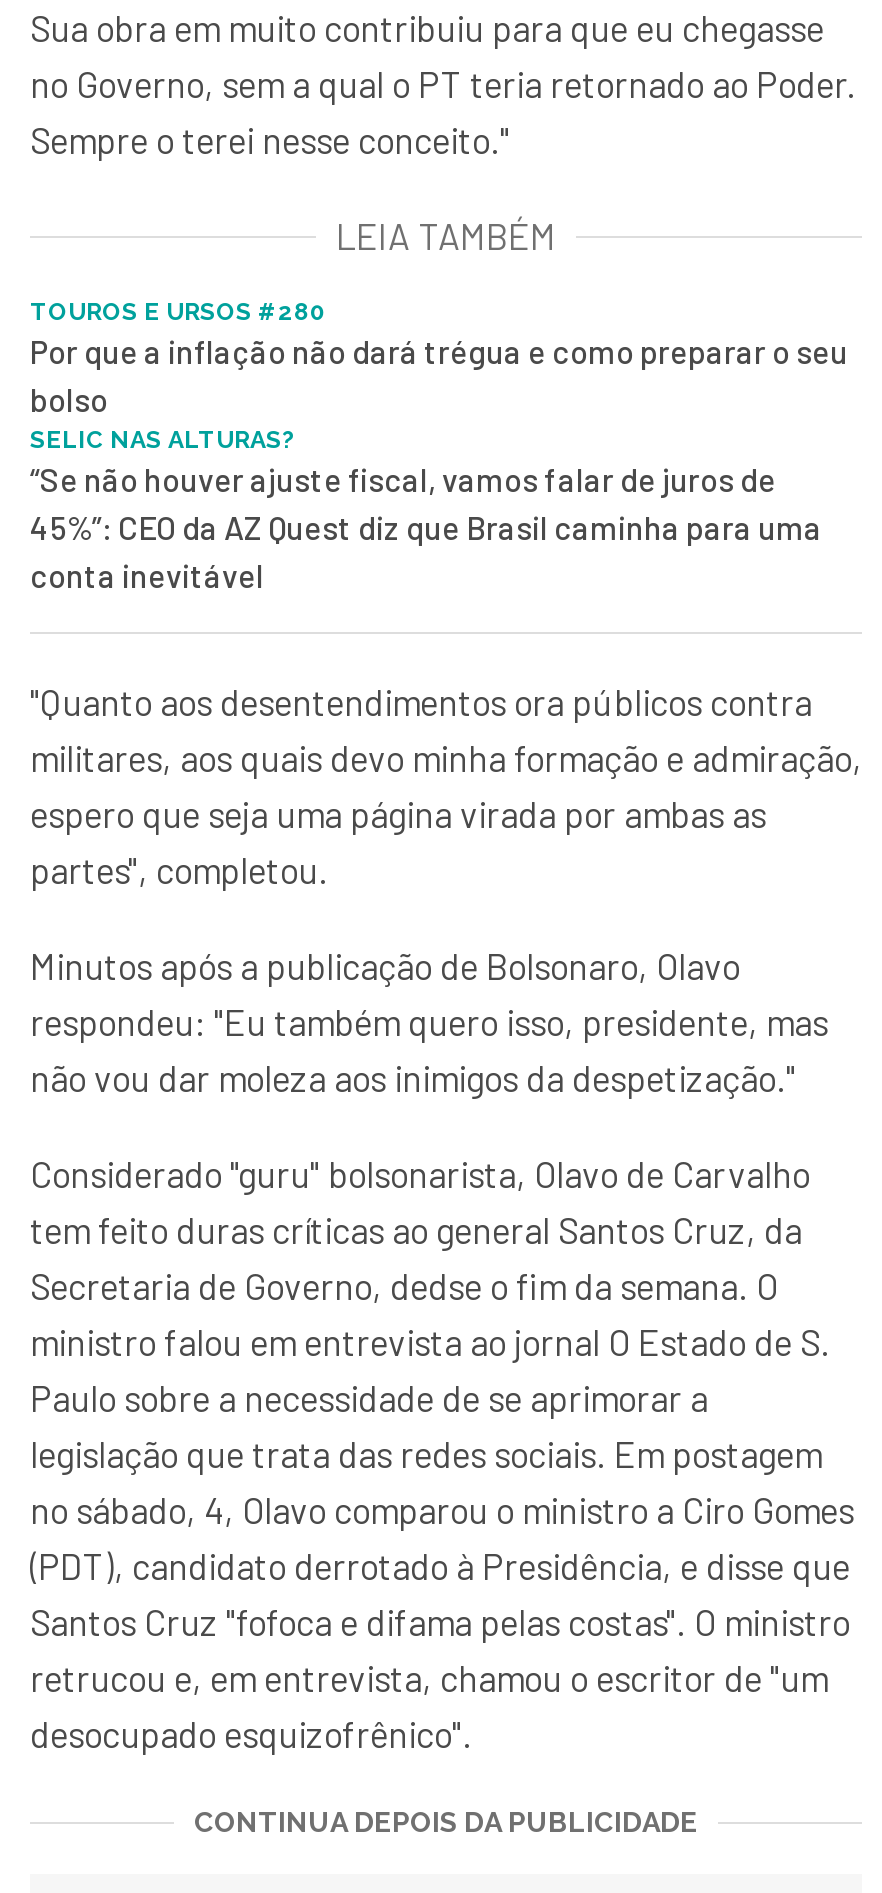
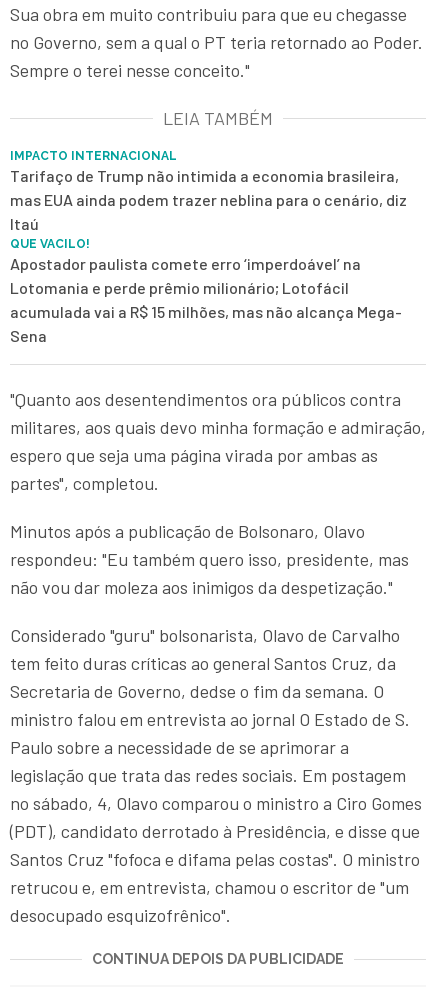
- TOUROS E URSOS #280
- Por que a inflação não dará trégua e como preparar o seu
- bolso
- SELIC NAS ALTURAS?
- “Se não houver ajuste fiscal, vamos falar de juros de
- 45%”: CEO da AZ Quest diz que Brasil caminha para uma
- conta inevitável
+ IMPACTO INTERNACIONAL
+ Tarifaço de Trump não intimida a economia brasileira,
+ mas EUA ainda podem trazer neblina para o cenário, diz
+ Itaú
+ QUE VACILO!
+ Apostador paulista comete erro ‘imperdoável’ na
+ Lotomania e perde prêmio milionário; Lotofácil
+ acumulada vai a R$ 15 milhões, mas não alcança Mega-
+ Sena
